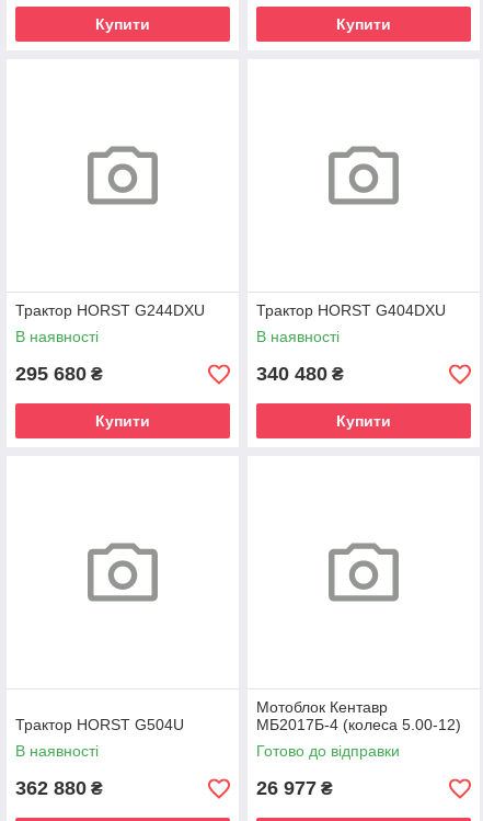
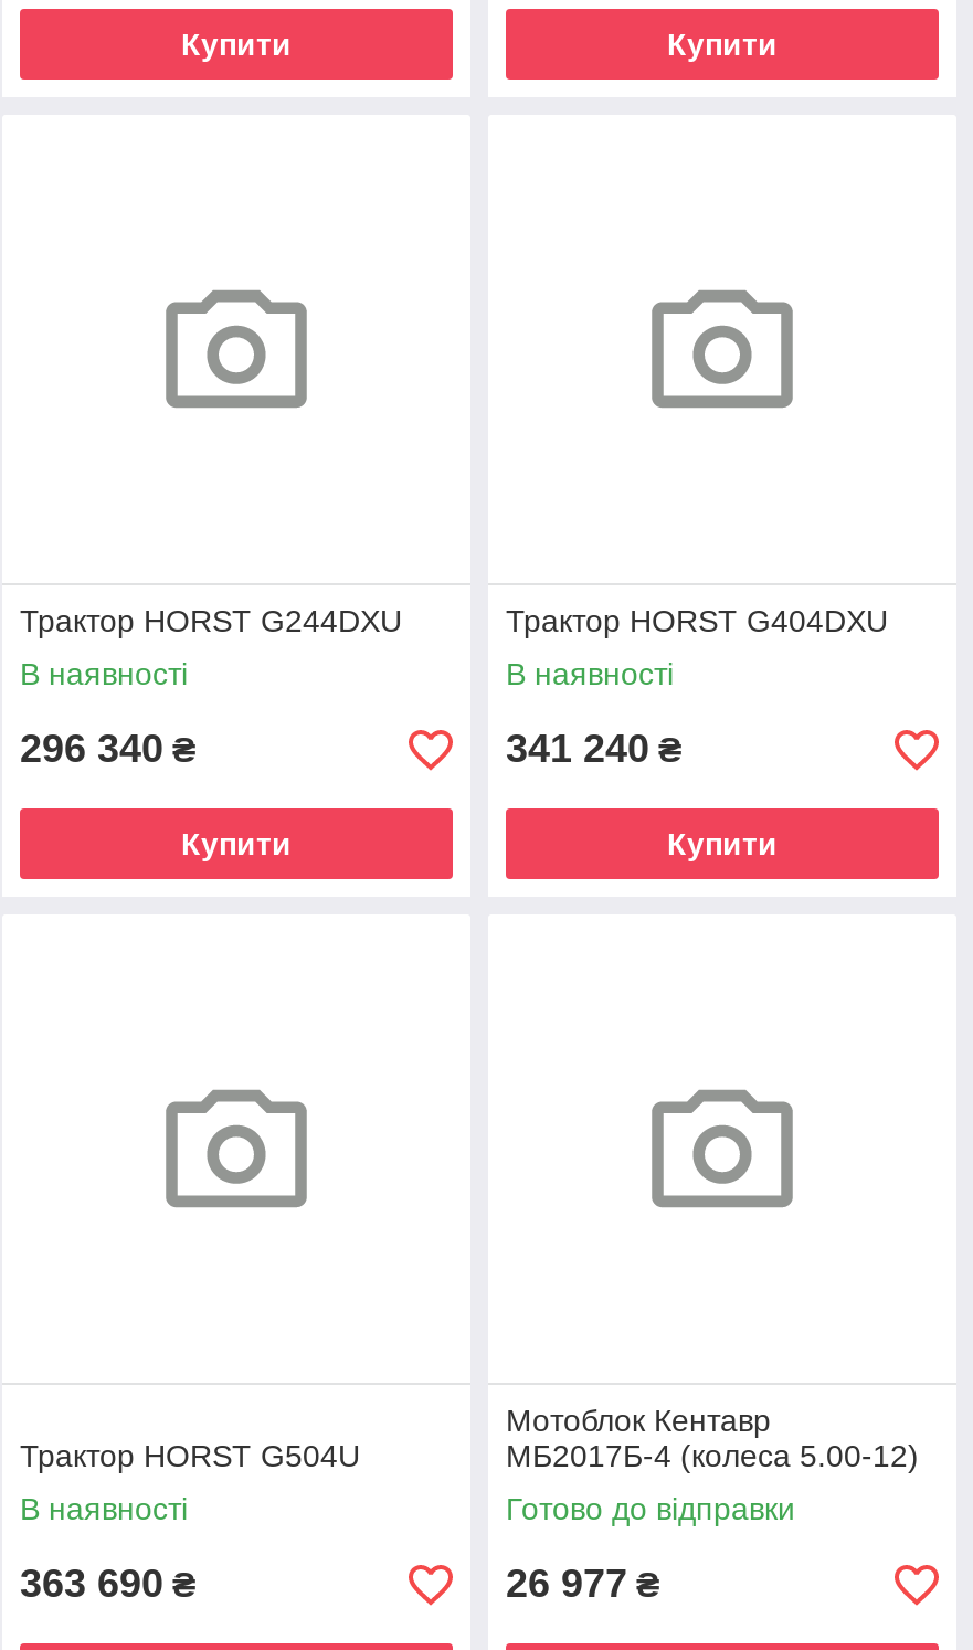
- 295 680 ₴
+ 296 340 ₴

- 340 480 ₴
+ 341 240 ₴

- 362 880 ₴
+ 363 690 ₴
